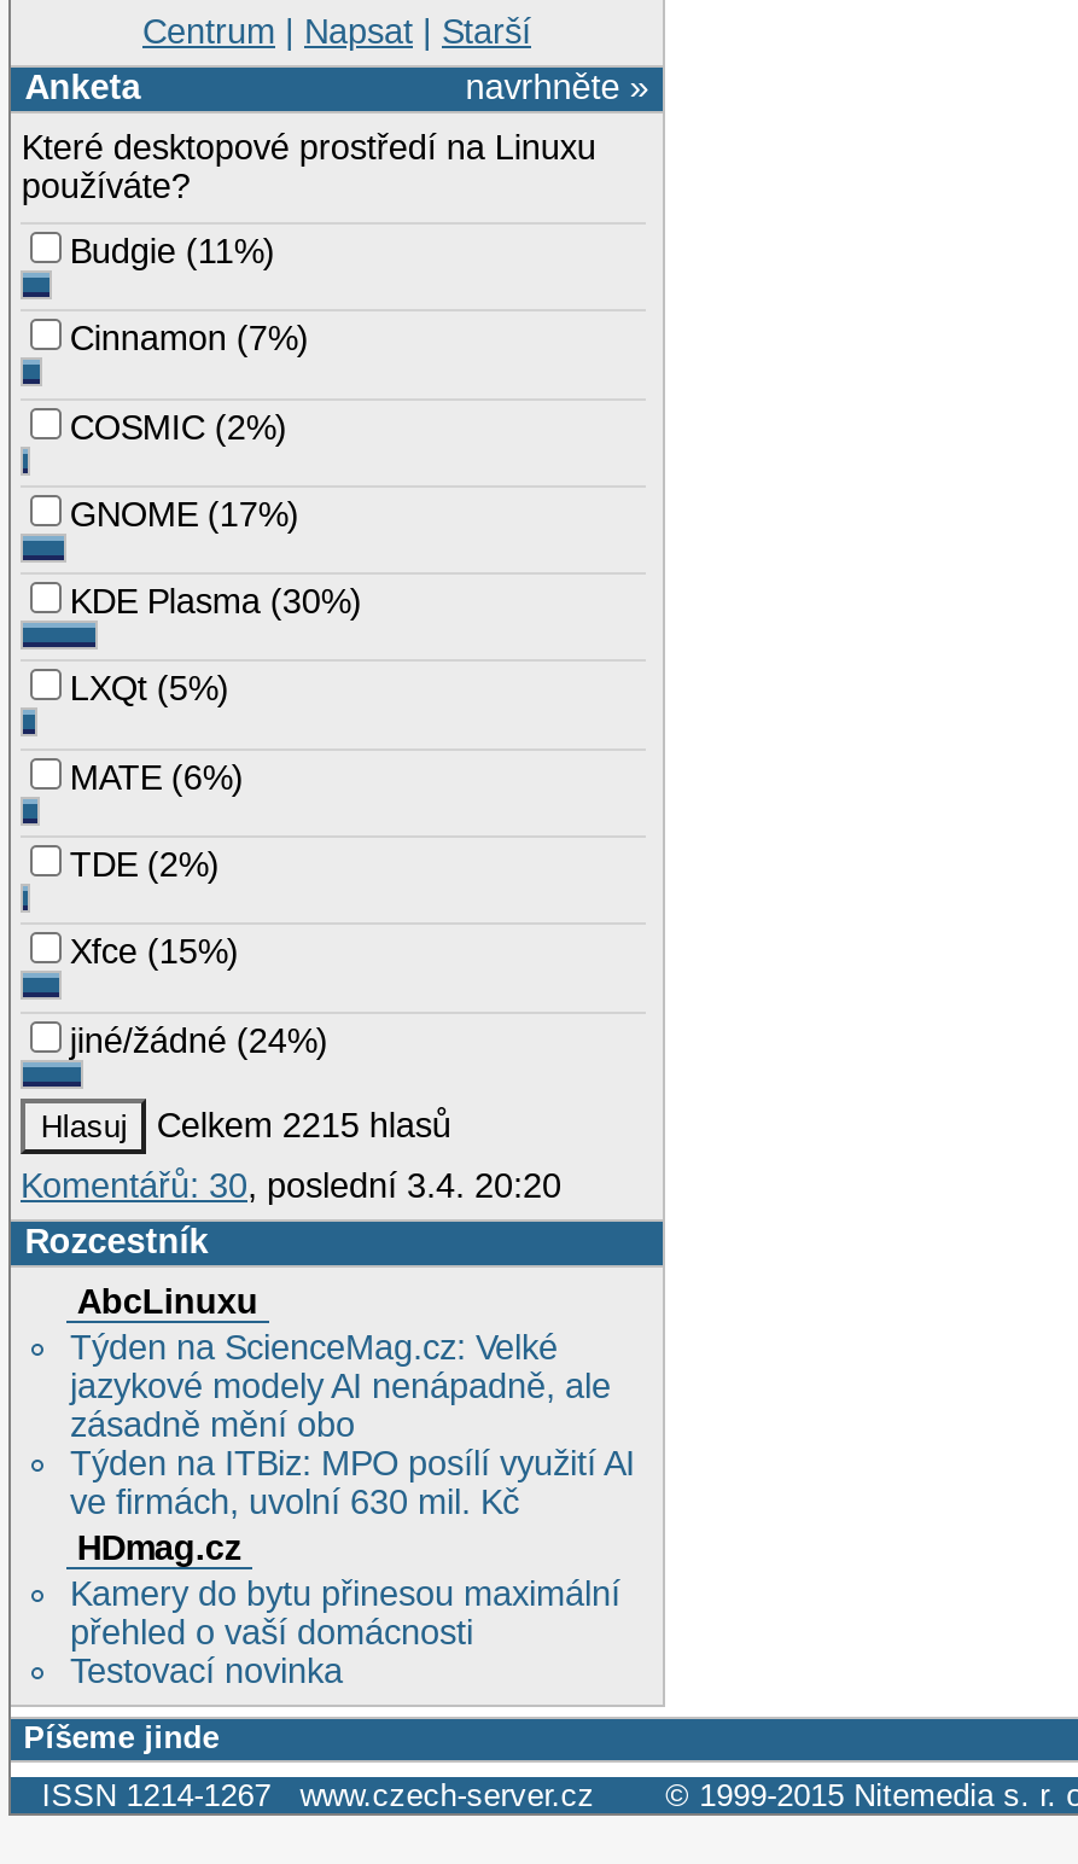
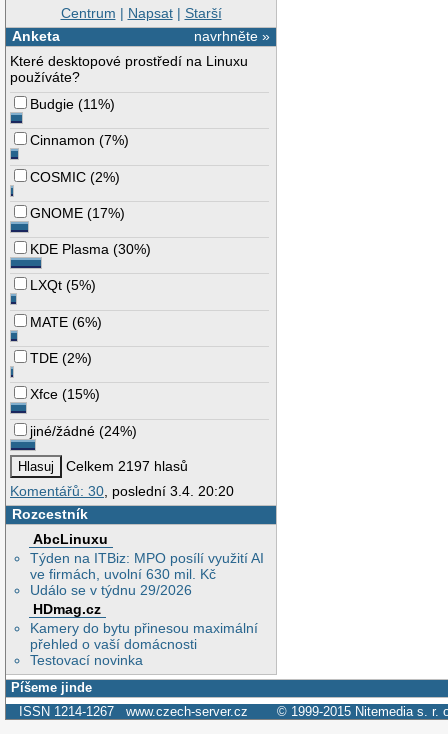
- Celkem 2215 hlasů
+ Celkem 2197 hlasů

- Týden na ScienceMag.cz: Velké
- jazykové modely AI nenápadně, ale
- zásadně mění obo

moved up: Týden na ITBiz: MPO posílí využití AI | ve firmách, uvolní 630 mil. Kč

+ Událo se v týdnu 29/2026
